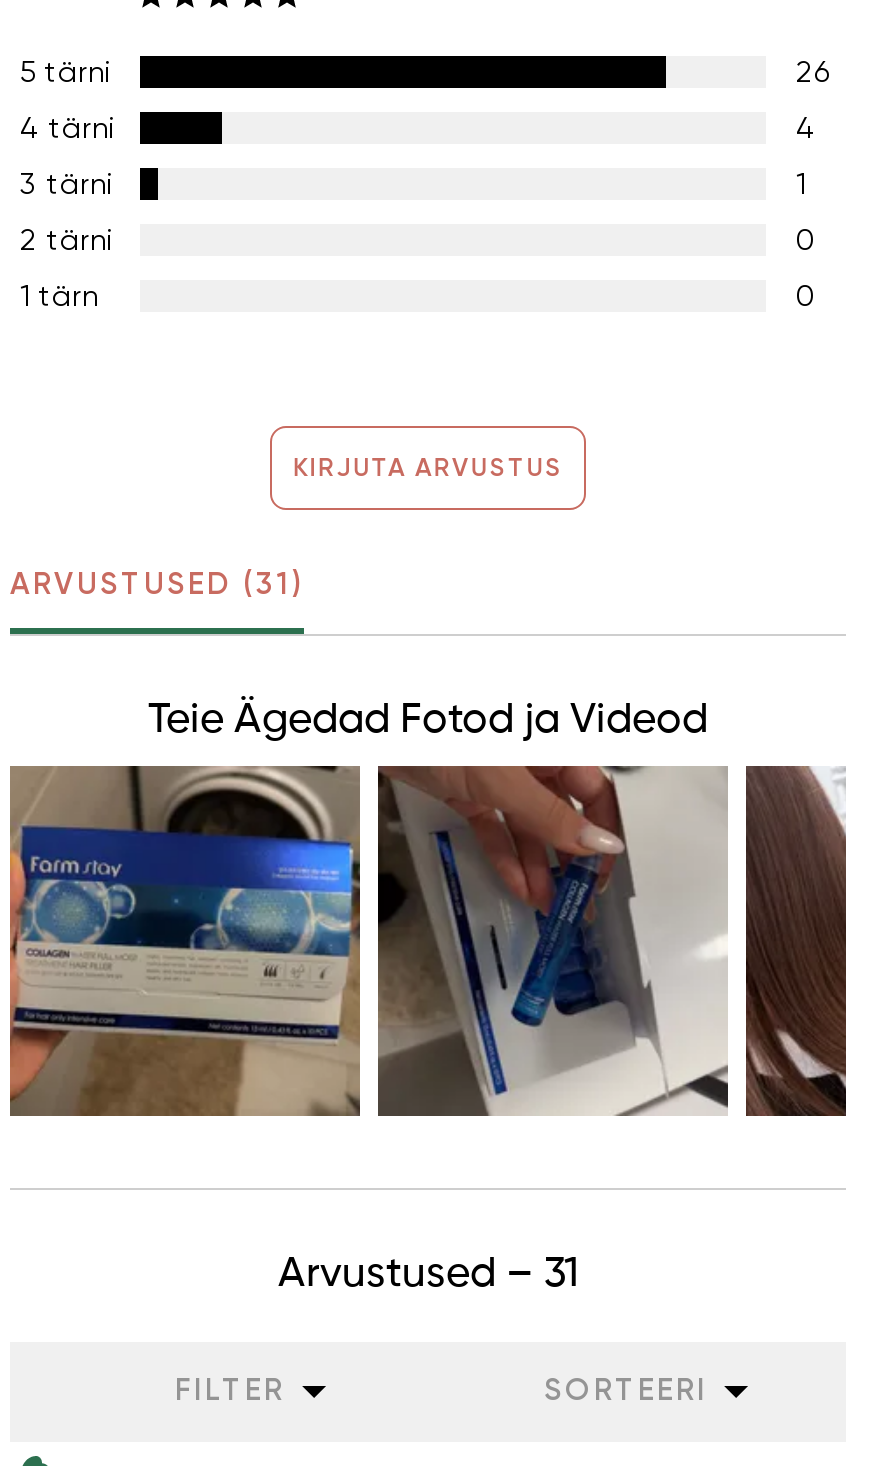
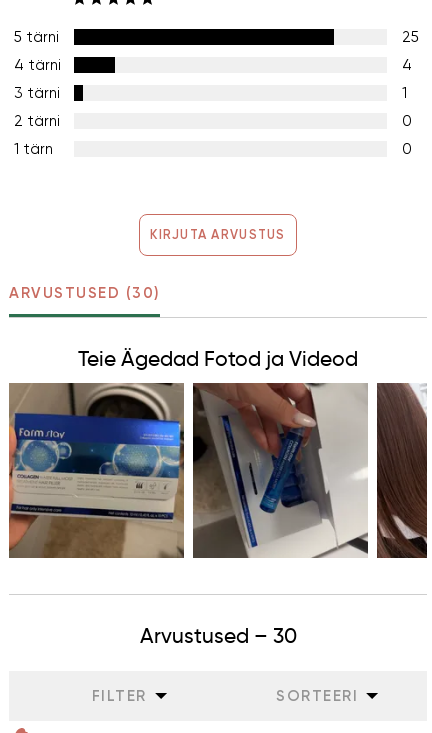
- 26
+ 25

- ARVUSTUSED (31)
+ ARVUSTUSED (30)

- Arvustused – 31
+ Arvustused – 30
